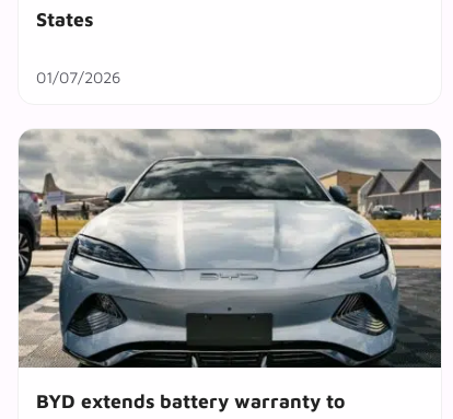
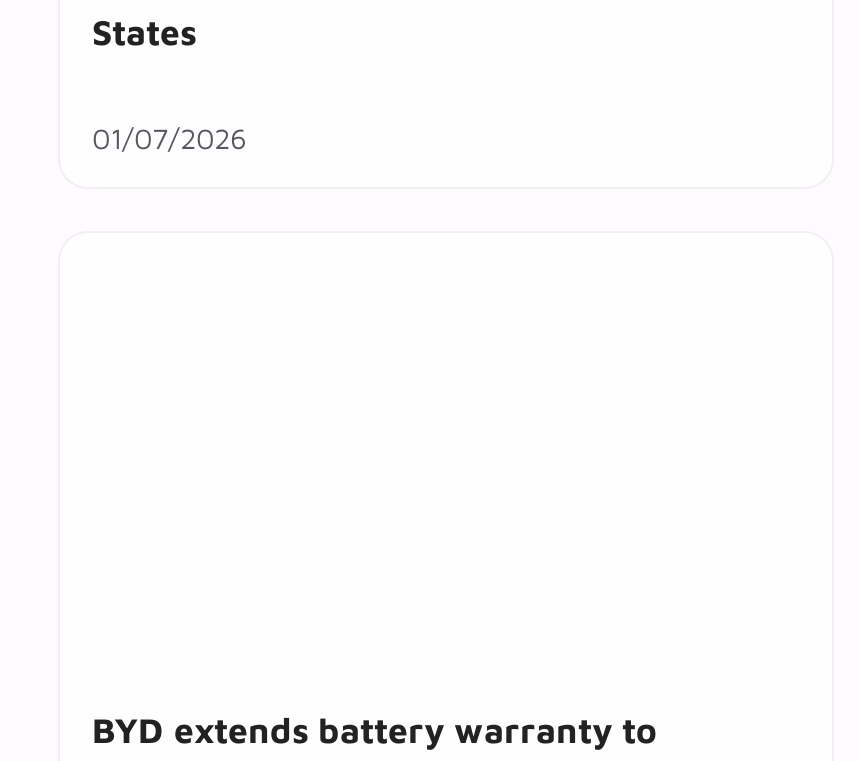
- [image]
